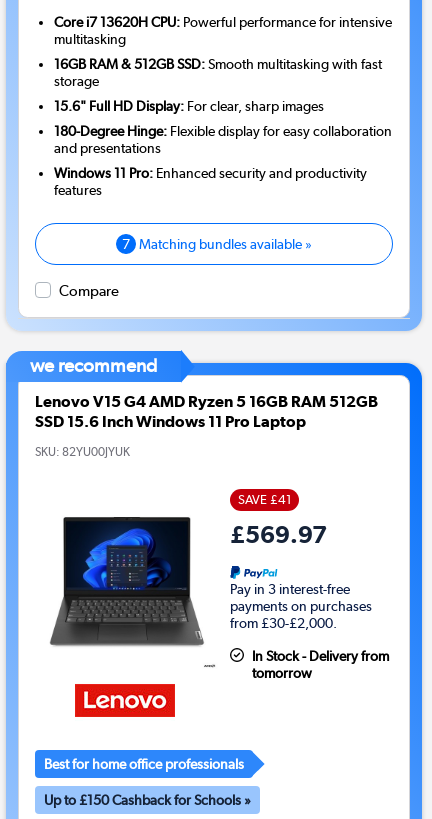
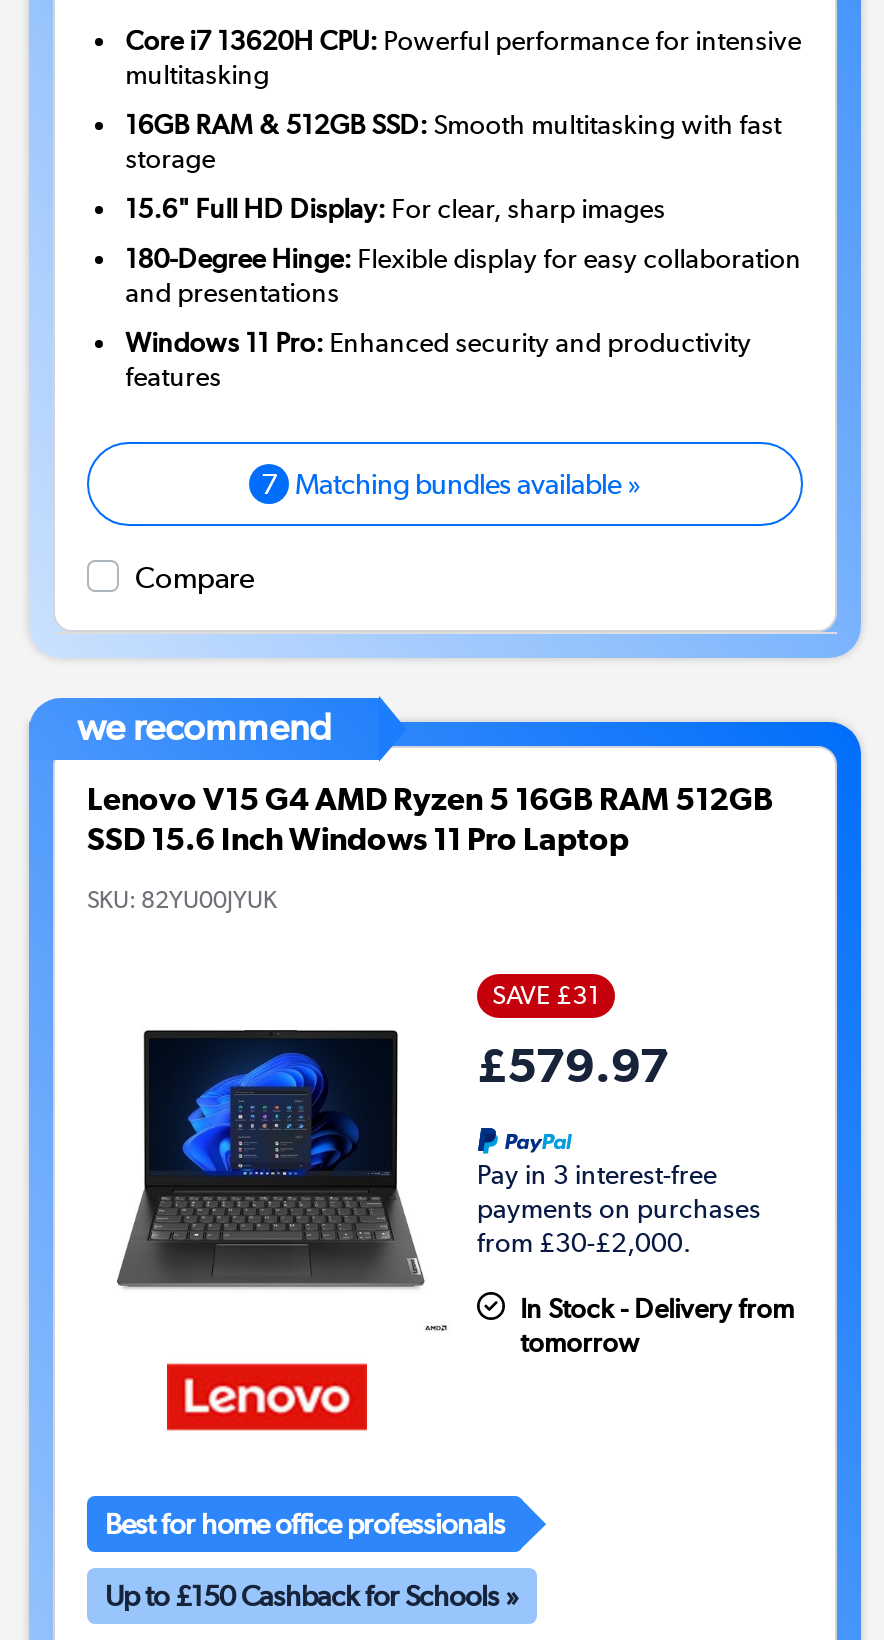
- SAVE £41
+ SAVE £31

- £569.97
+ £579.97
